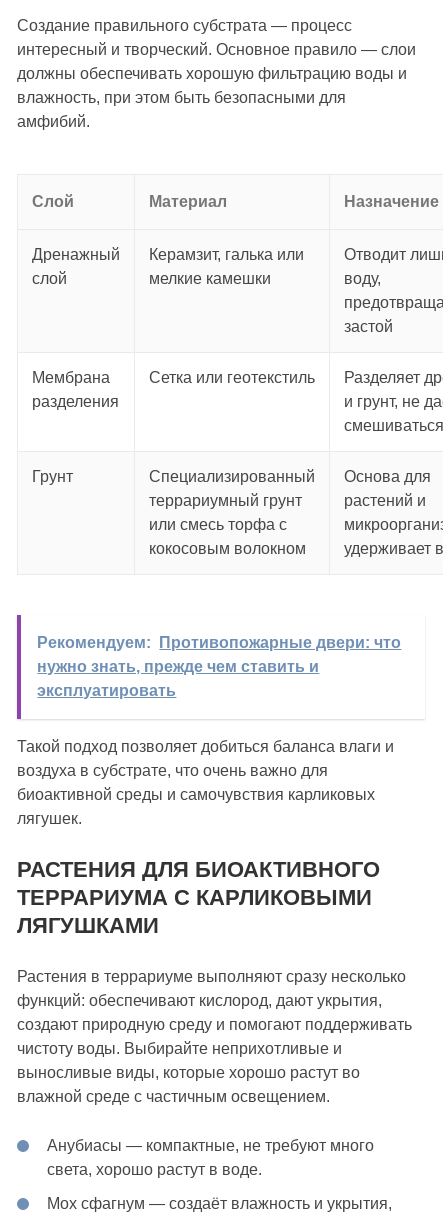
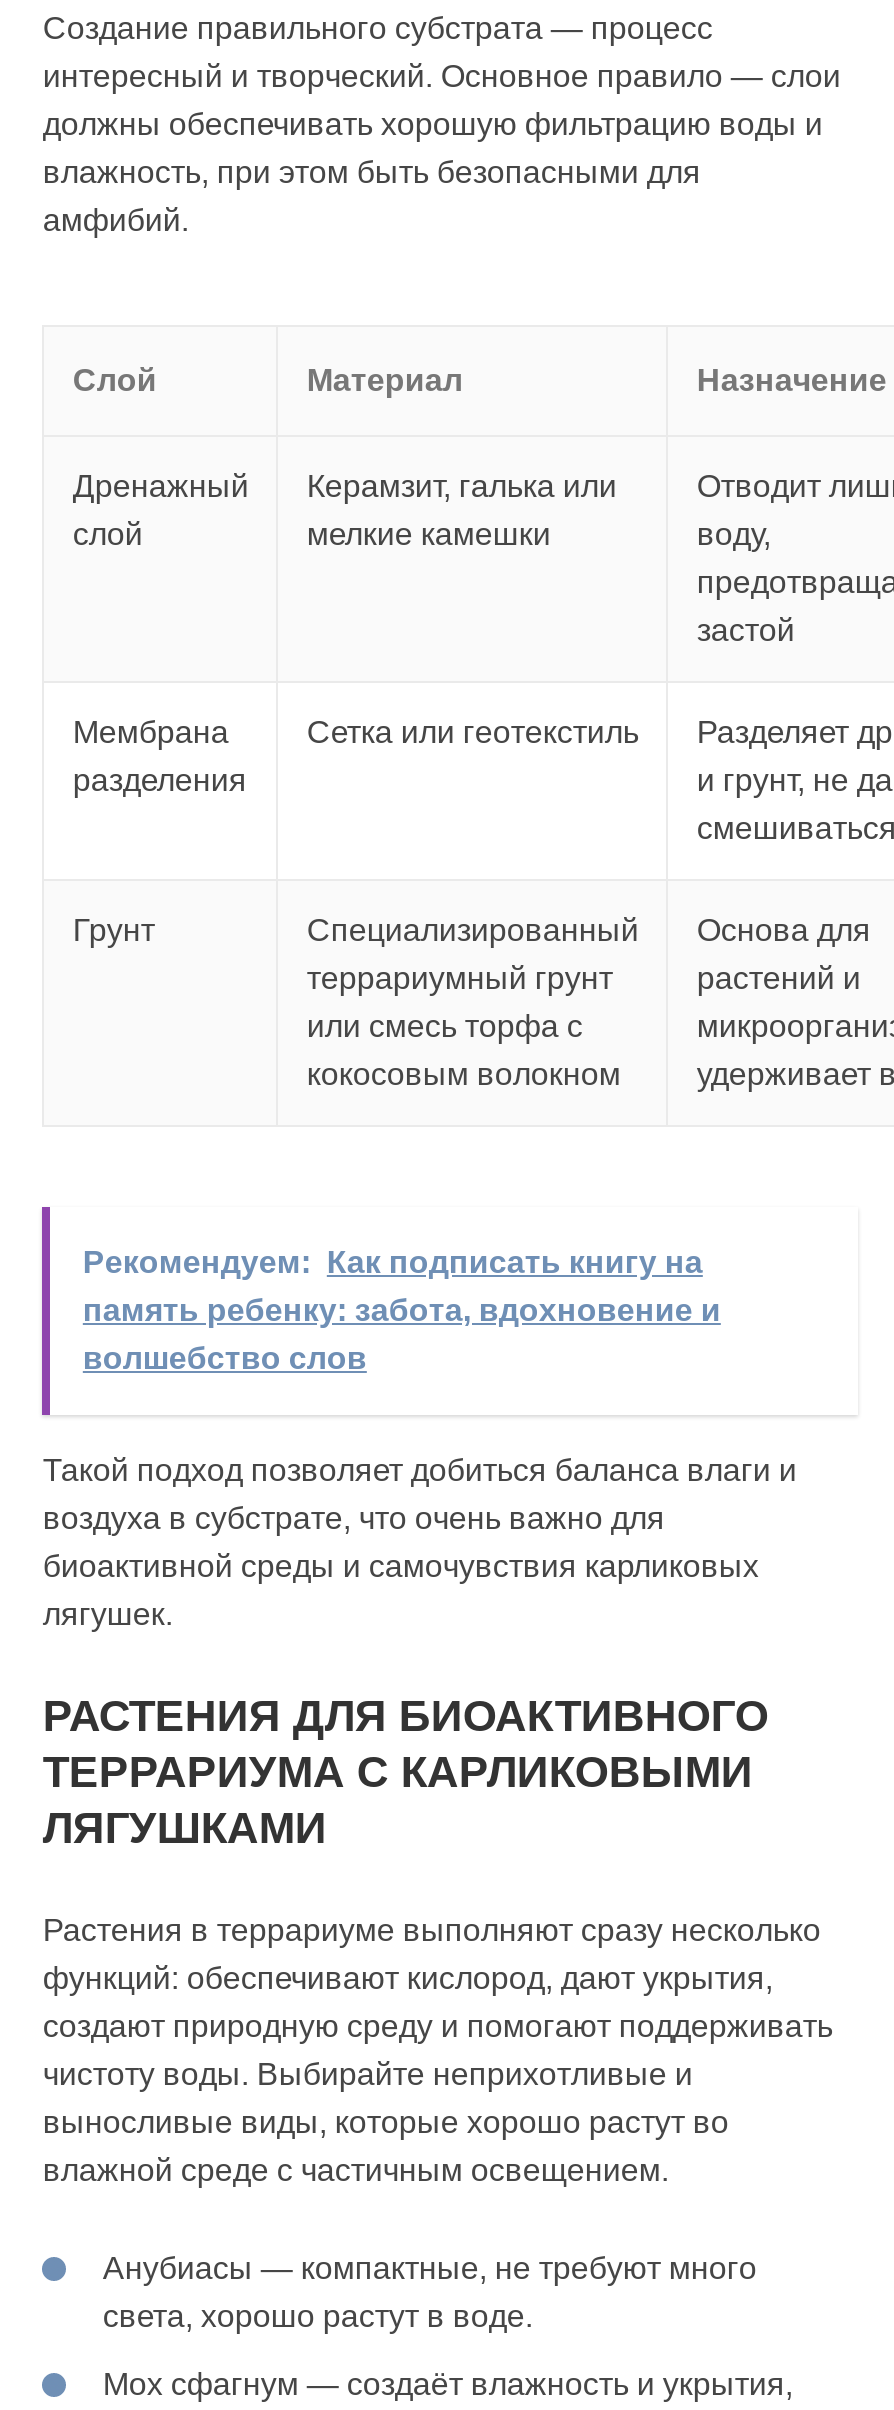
- Рекомендуем: Противопожарные двери: что
- нужно знать, прежде чем ставить и
- эксплуатировать
+ Рекомендуем: Как подписать книгу на
+ память ребенку: забота, вдохновение и
+ волшебство слов
